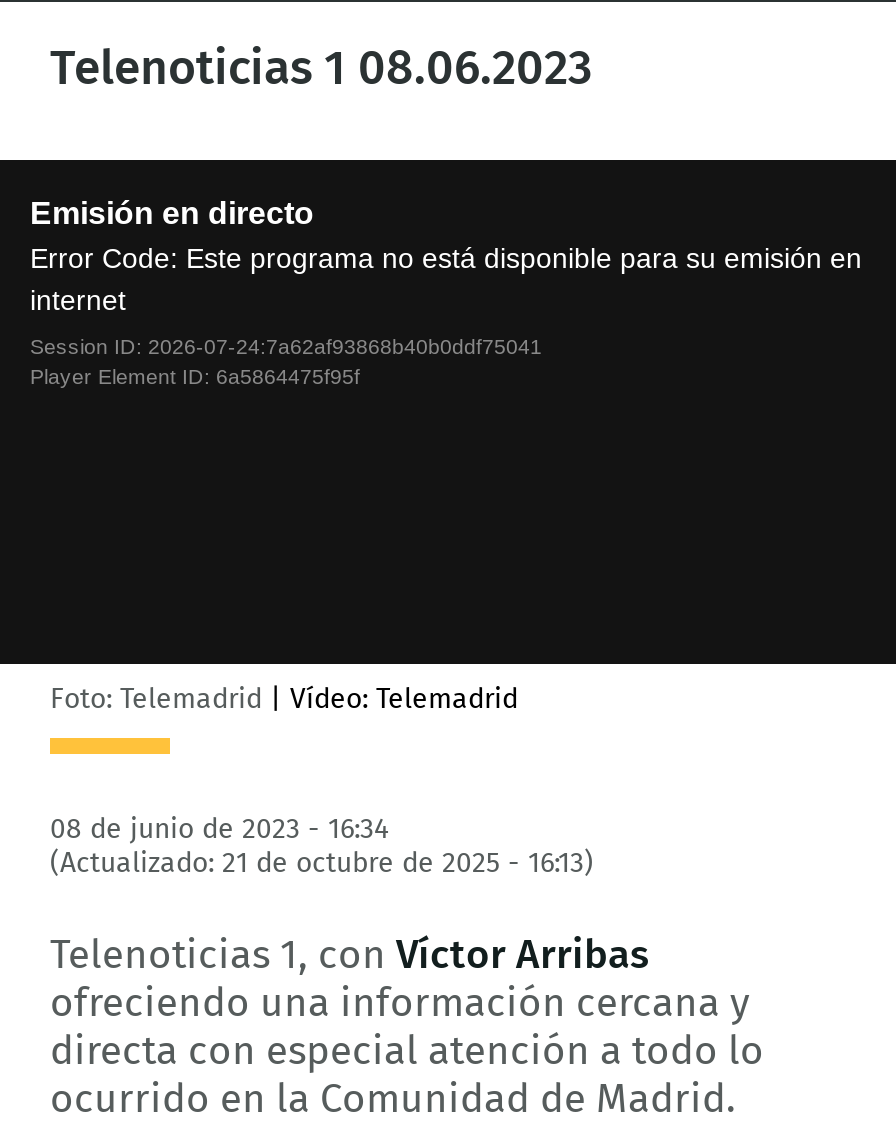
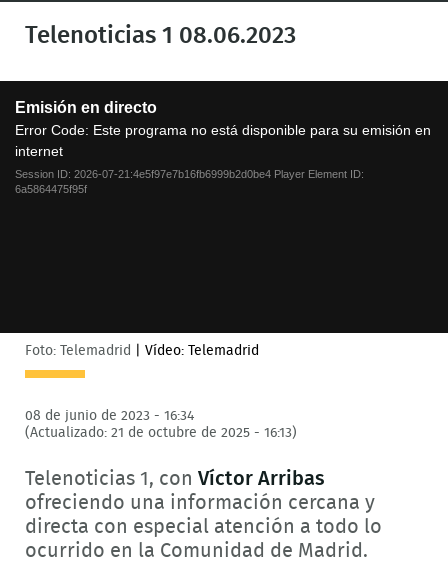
- Session ID: 2026-07-24:7a62af93868b40b0ddf75041
- Player Element ID: 6a5864475f95f
+ Session ID: 2026-07-21:4e5f97e7b16fb6999b2d0be4 Player Element ID:
+ 6a5864475f95f
